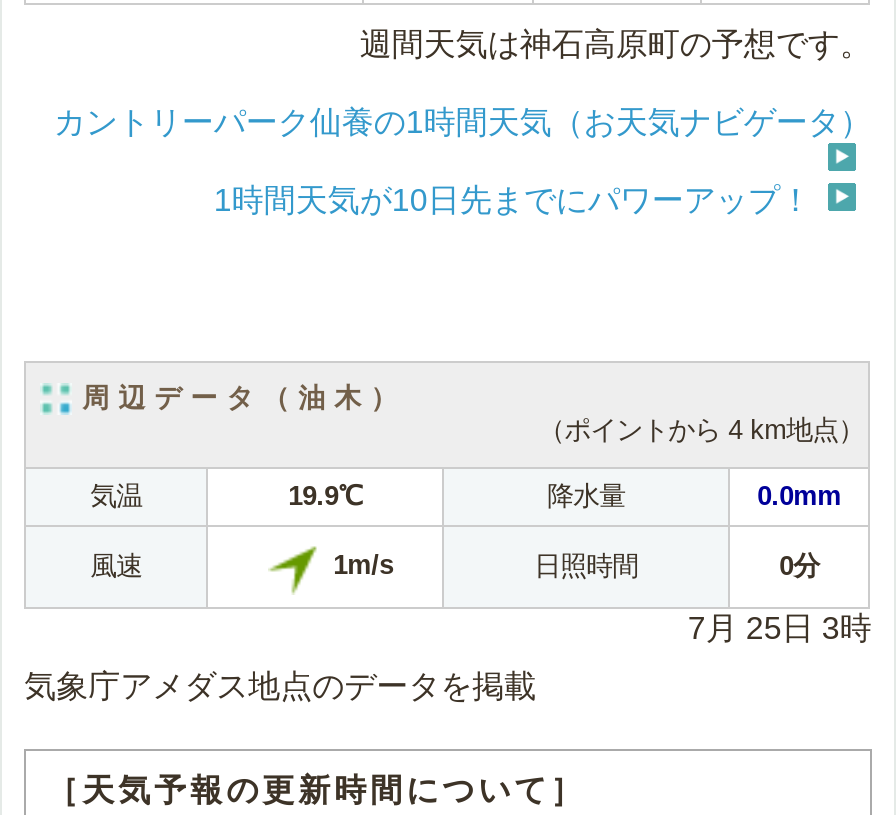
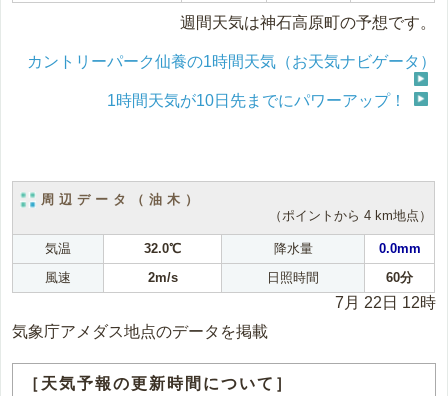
- 19.9℃
+ 32.0℃

- 1m/s
+ 2m/s

- 0分
+ 60分

- 7月 25日 3時
+ 7月 22日 12時
